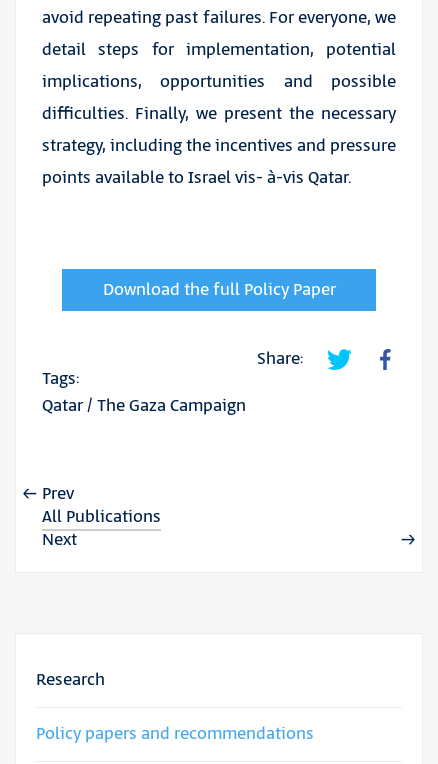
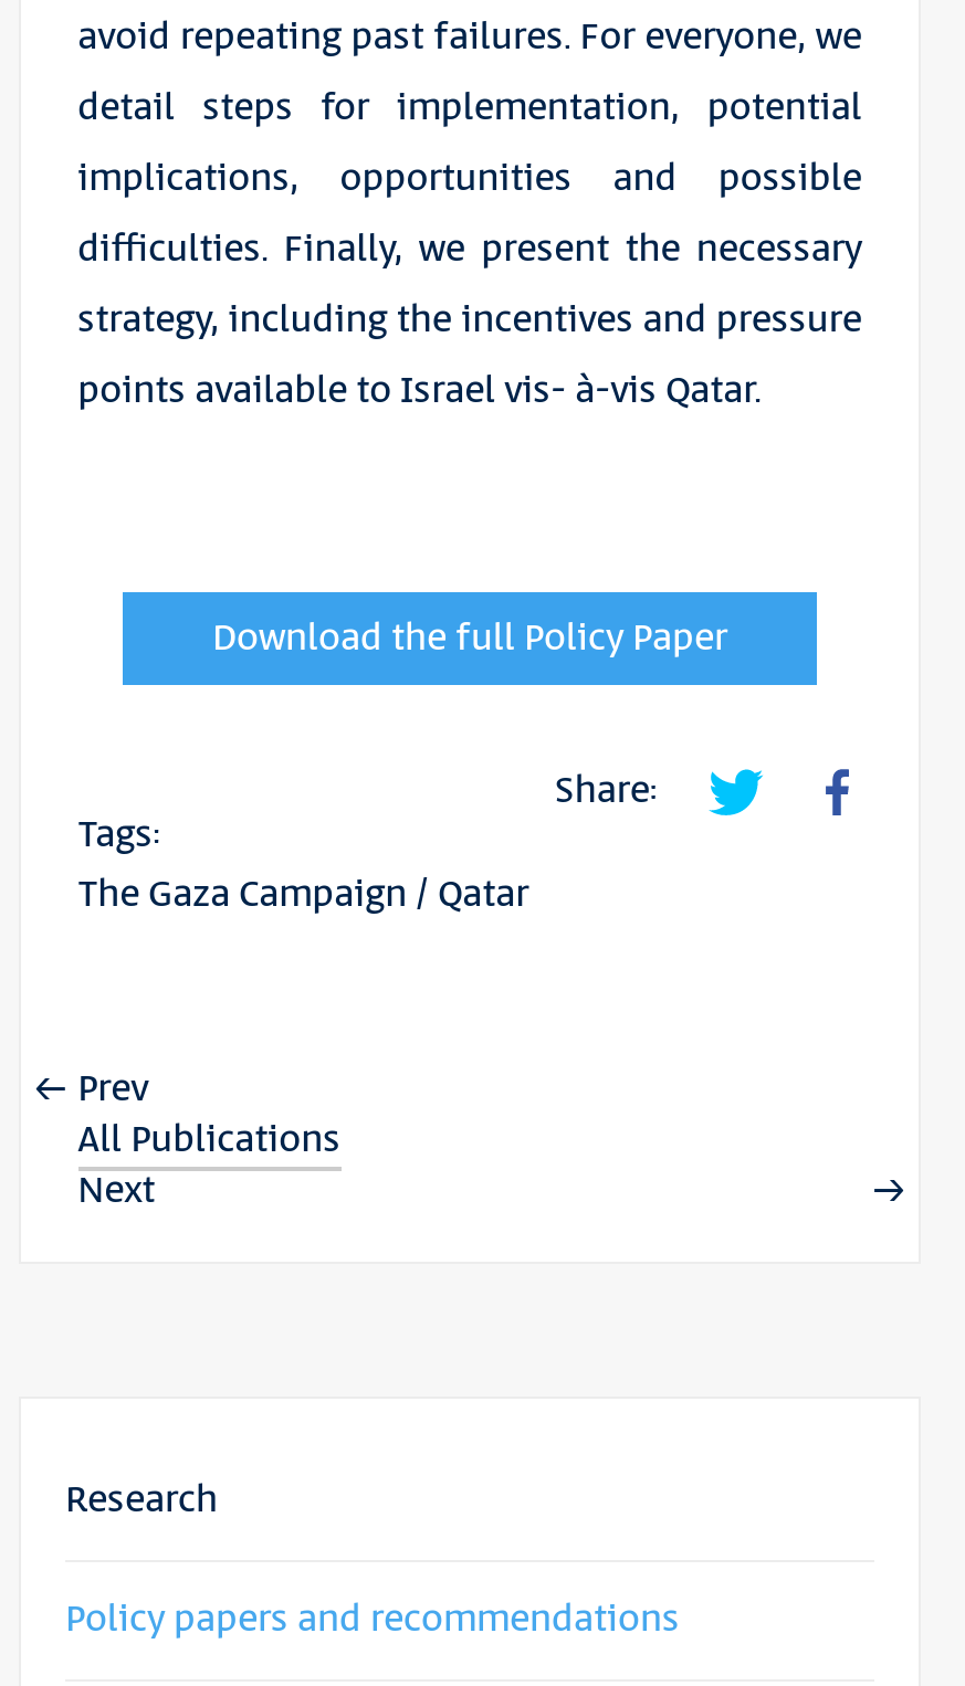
- Qatar / The Gaza Campaign
+ The Gaza Campaign / Qatar
